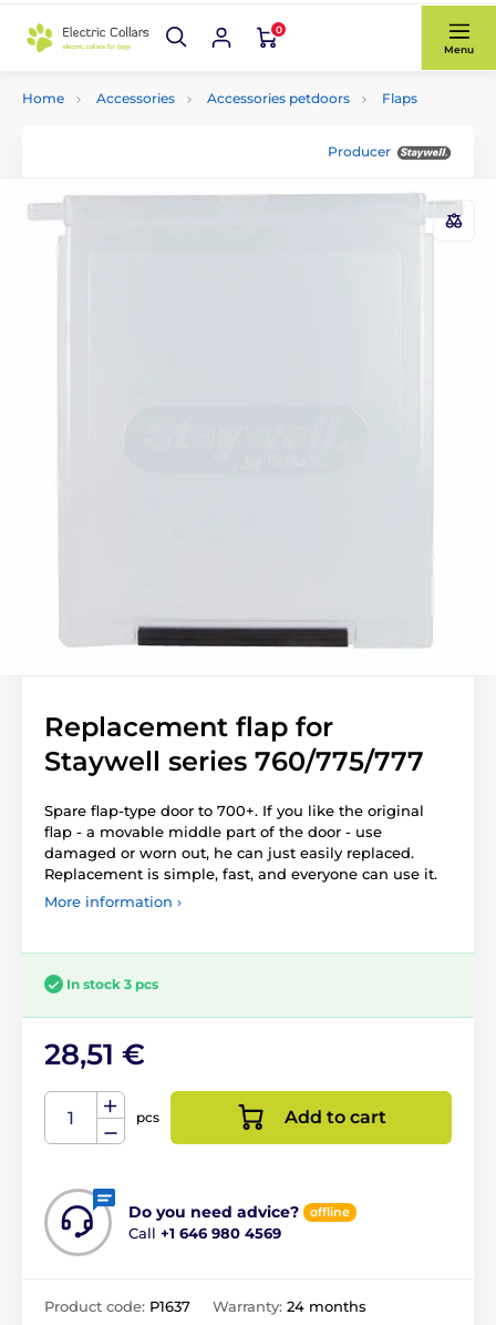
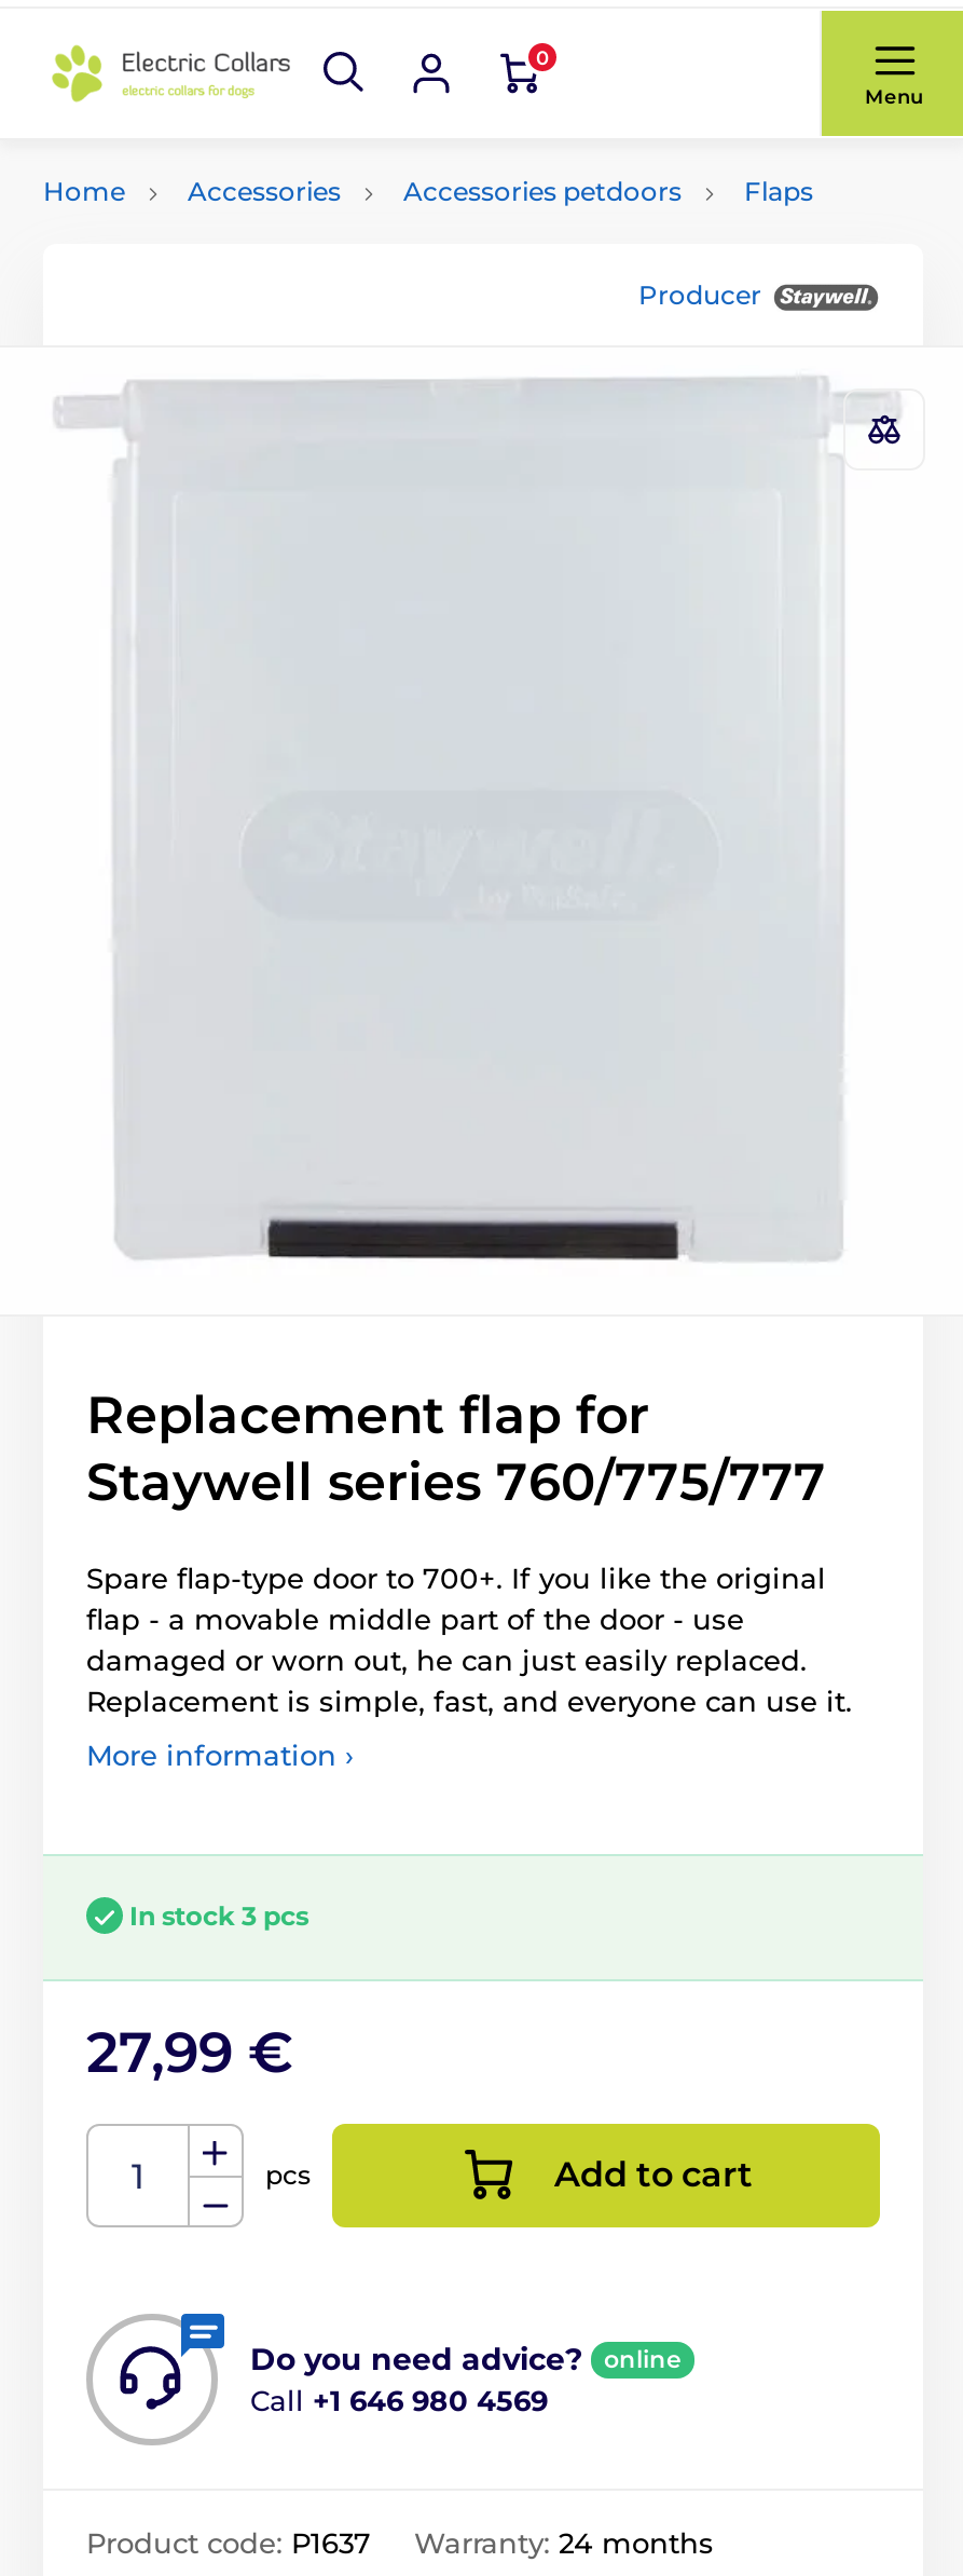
- 28,51 €
+ 27,99 €

- offline
+ online
